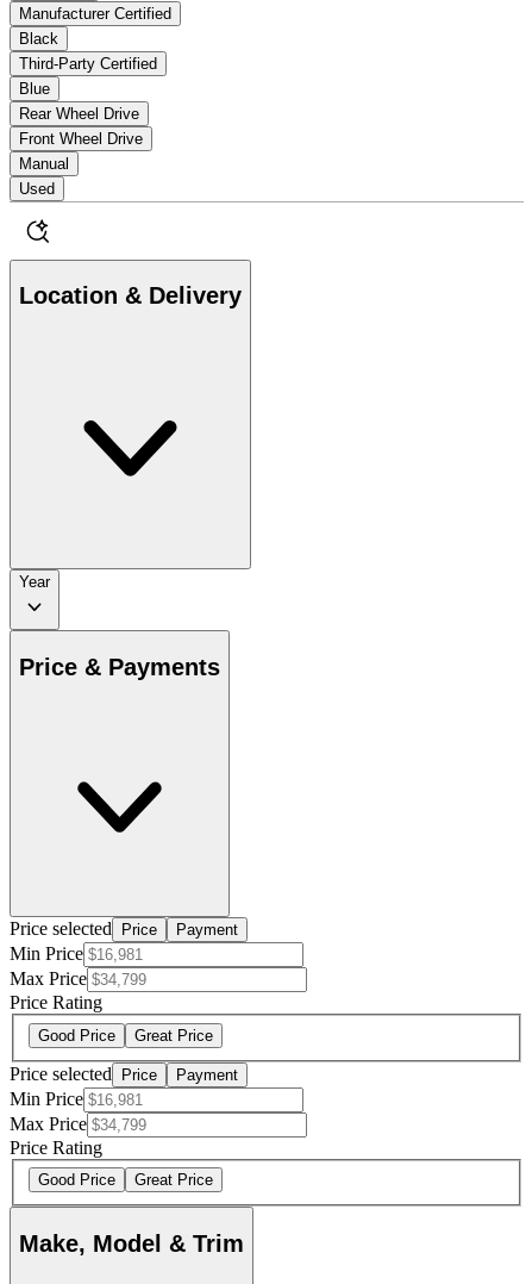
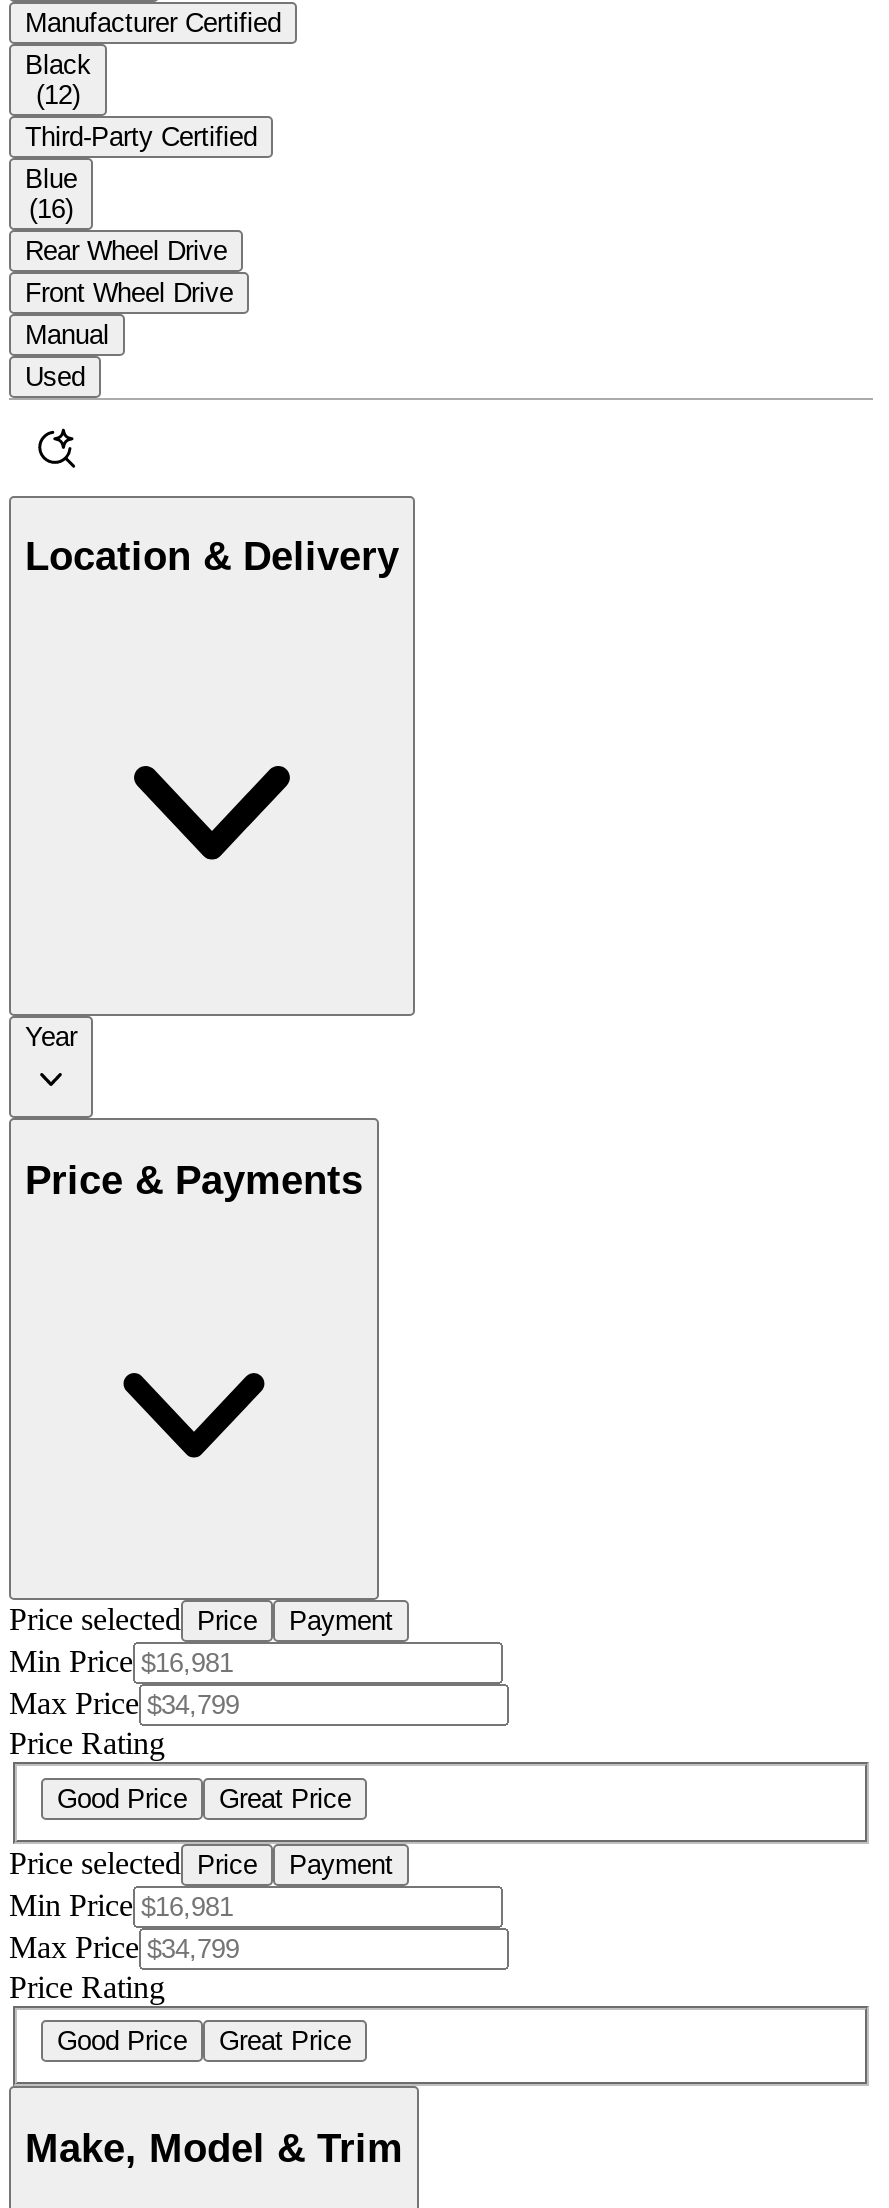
+ (12)

+ (16)
